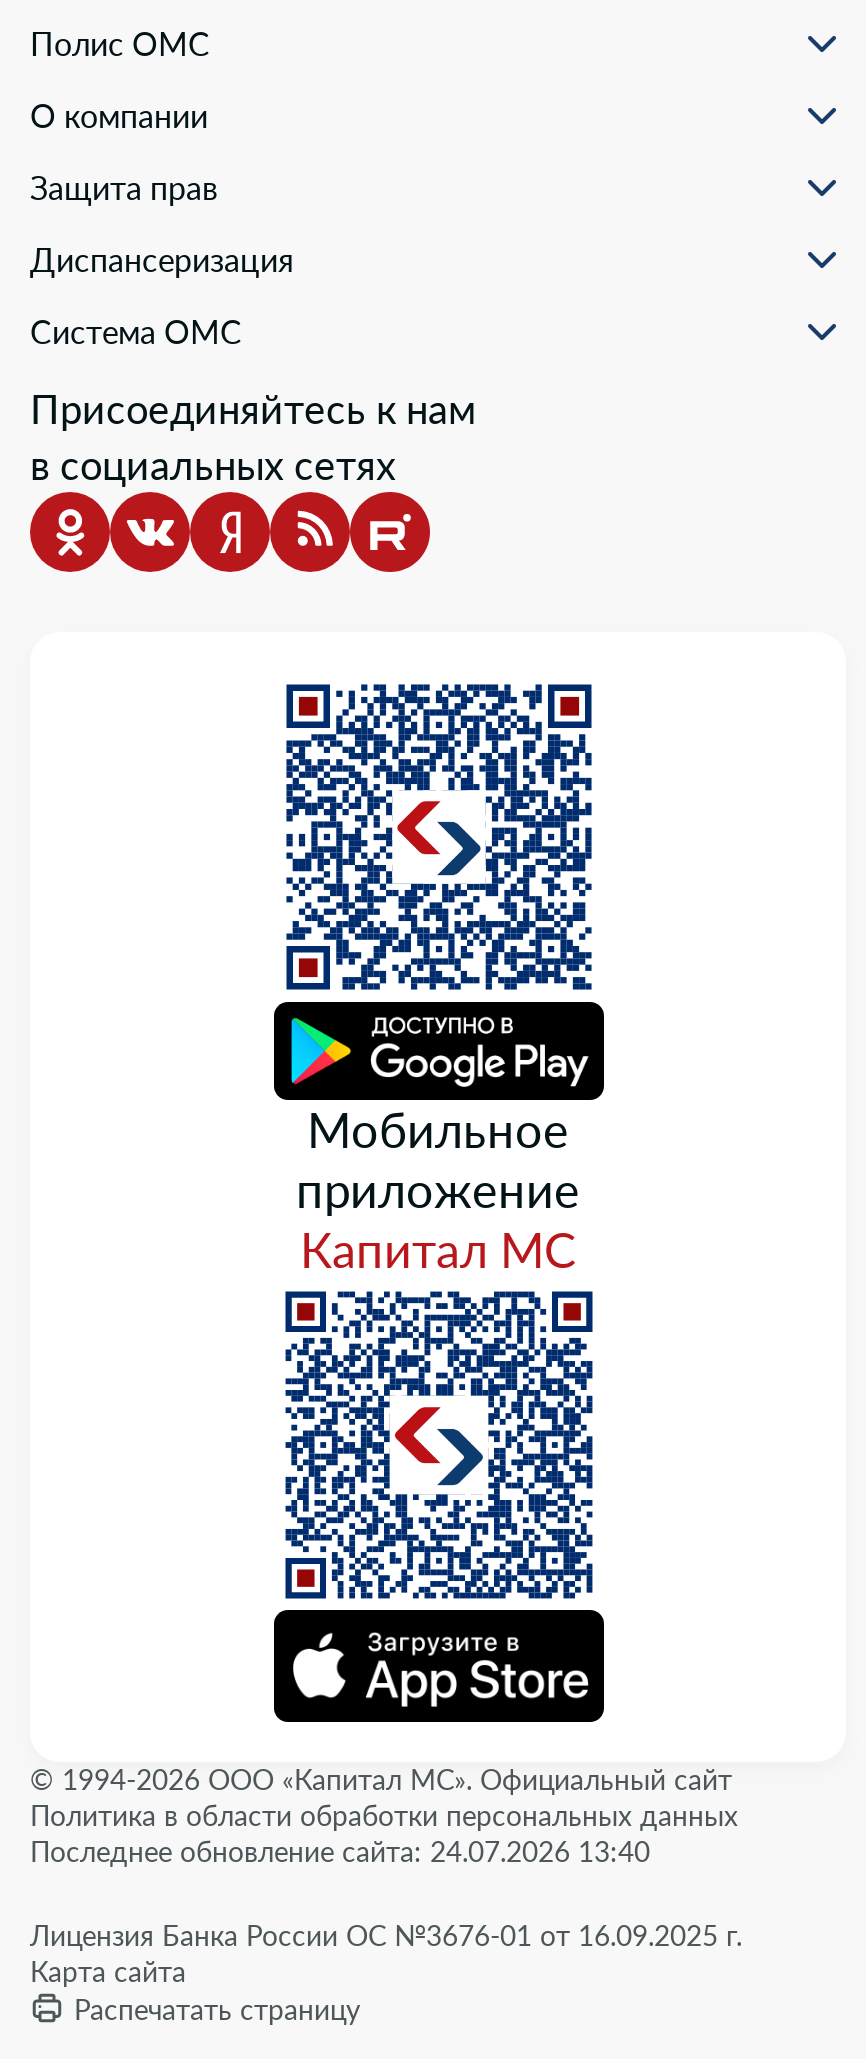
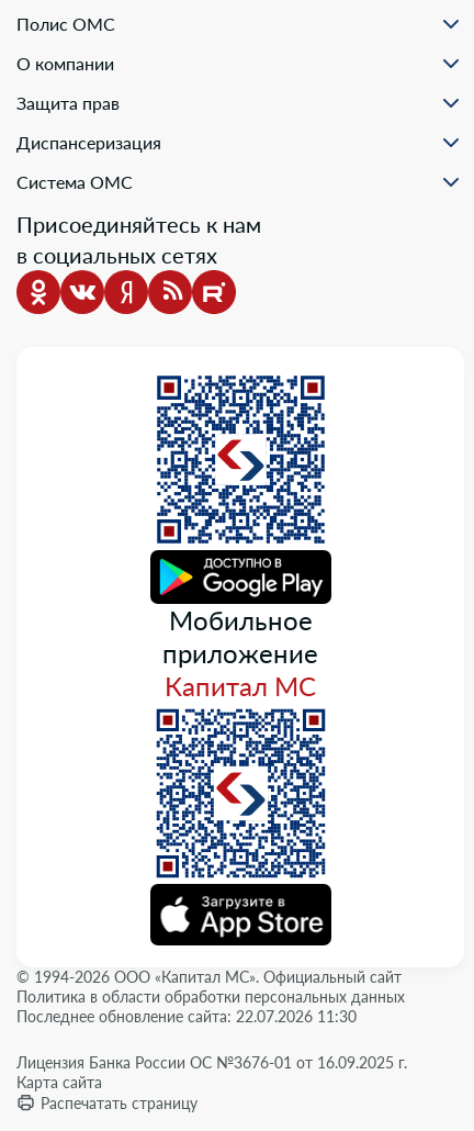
- Последнее обновление сайта: 24.07.2026 13:40
+ Последнее обновление сайта: 22.07.2026 11:30
